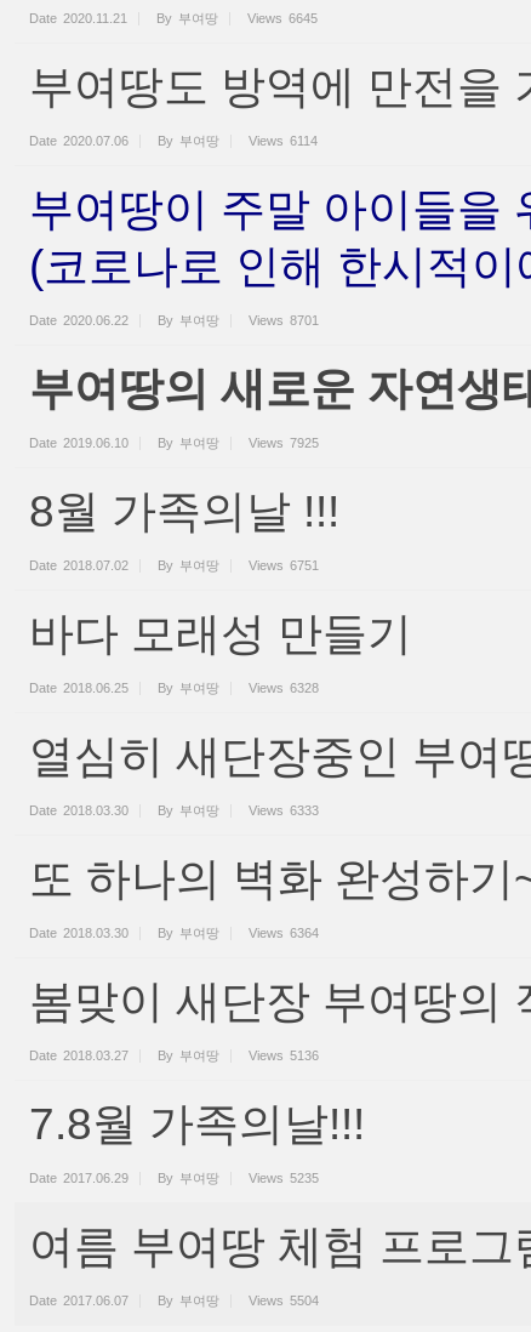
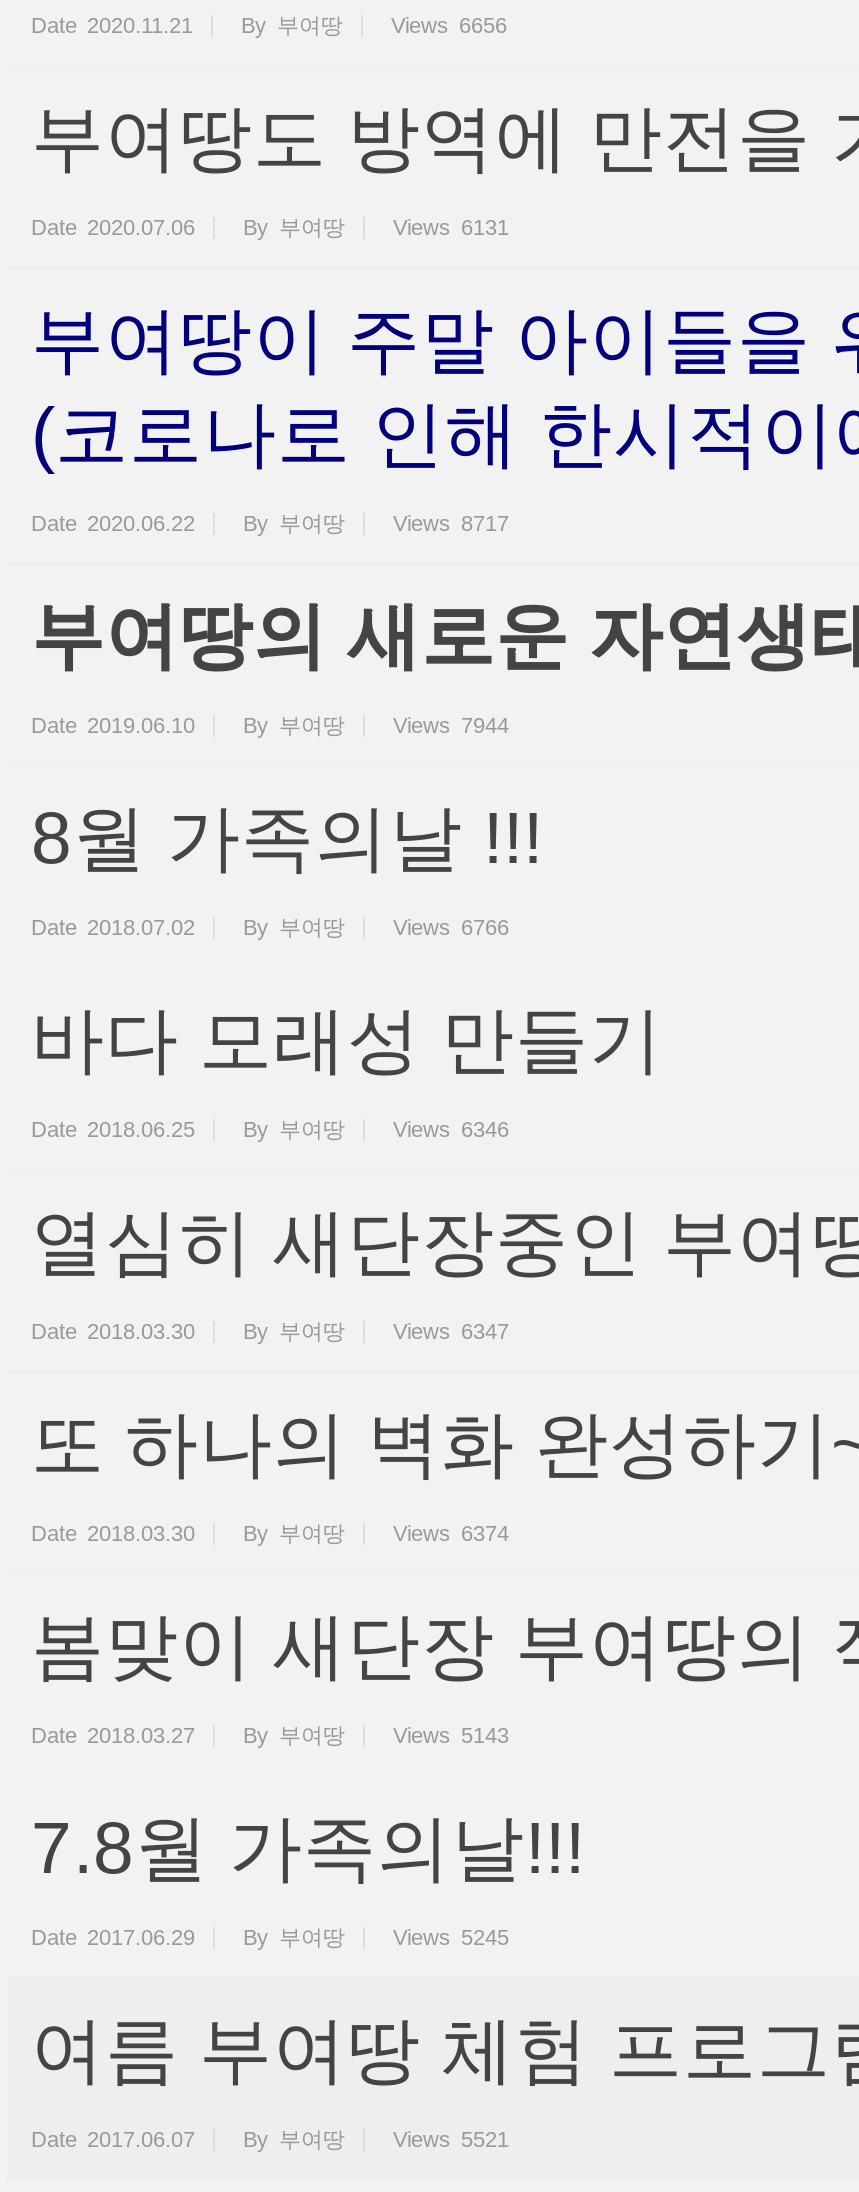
- Date 2020.11.21 By 부여땅 Views 6645
+ Date 2020.11.21 By 부여땅 Views 6656

- Date 2020.07.06 By 부여땅 Views 6114
+ Date 2020.07.06 By 부여땅 Views 6131

- Date 2020.06.22 By 부여땅 Views 8701
+ Date 2020.06.22 By 부여땅 Views 8717

- Date 2019.06.10 By 부여땅 Views 7925
+ Date 2019.06.10 By 부여땅 Views 7944

- Date 2018.07.02 By 부여땅 Views 6751
+ Date 2018.07.02 By 부여땅 Views 6766

- Date 2018.06.25 By 부여땅 Views 6328
+ Date 2018.06.25 By 부여땅 Views 6346

- Date 2018.03.30 By 부여땅 Views 6333
+ Date 2018.03.30 By 부여땅 Views 6347

- Date 2018.03.30 By 부여땅 Views 6364
+ Date 2018.03.30 By 부여땅 Views 6374

- Date 2018.03.27 By 부여땅 Views 5136
+ Date 2018.03.27 By 부여땅 Views 5143

- Date 2017.06.29 By 부여땅 Views 5235
+ Date 2017.06.29 By 부여땅 Views 5245

- Date 2017.06.07 By 부여땅 Views 5504
+ Date 2017.06.07 By 부여땅 Views 5521
